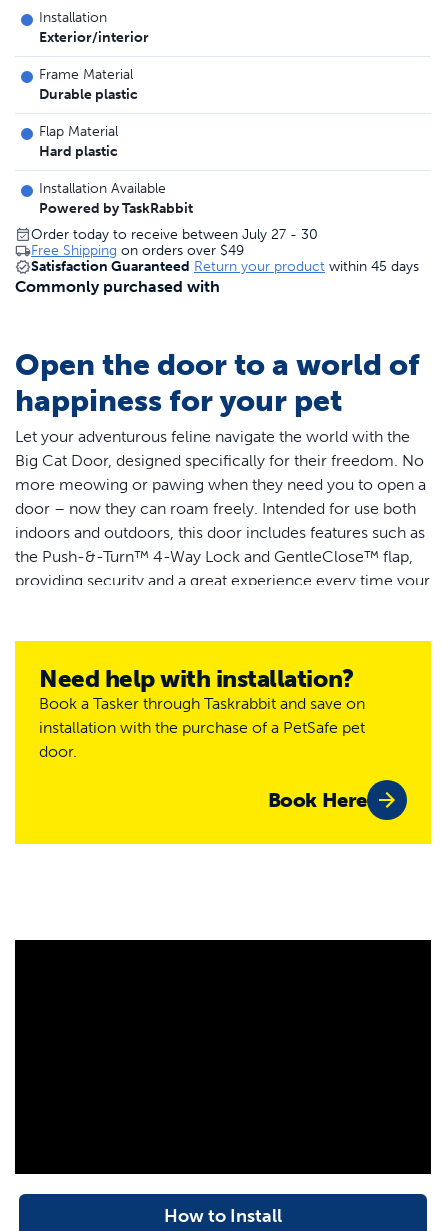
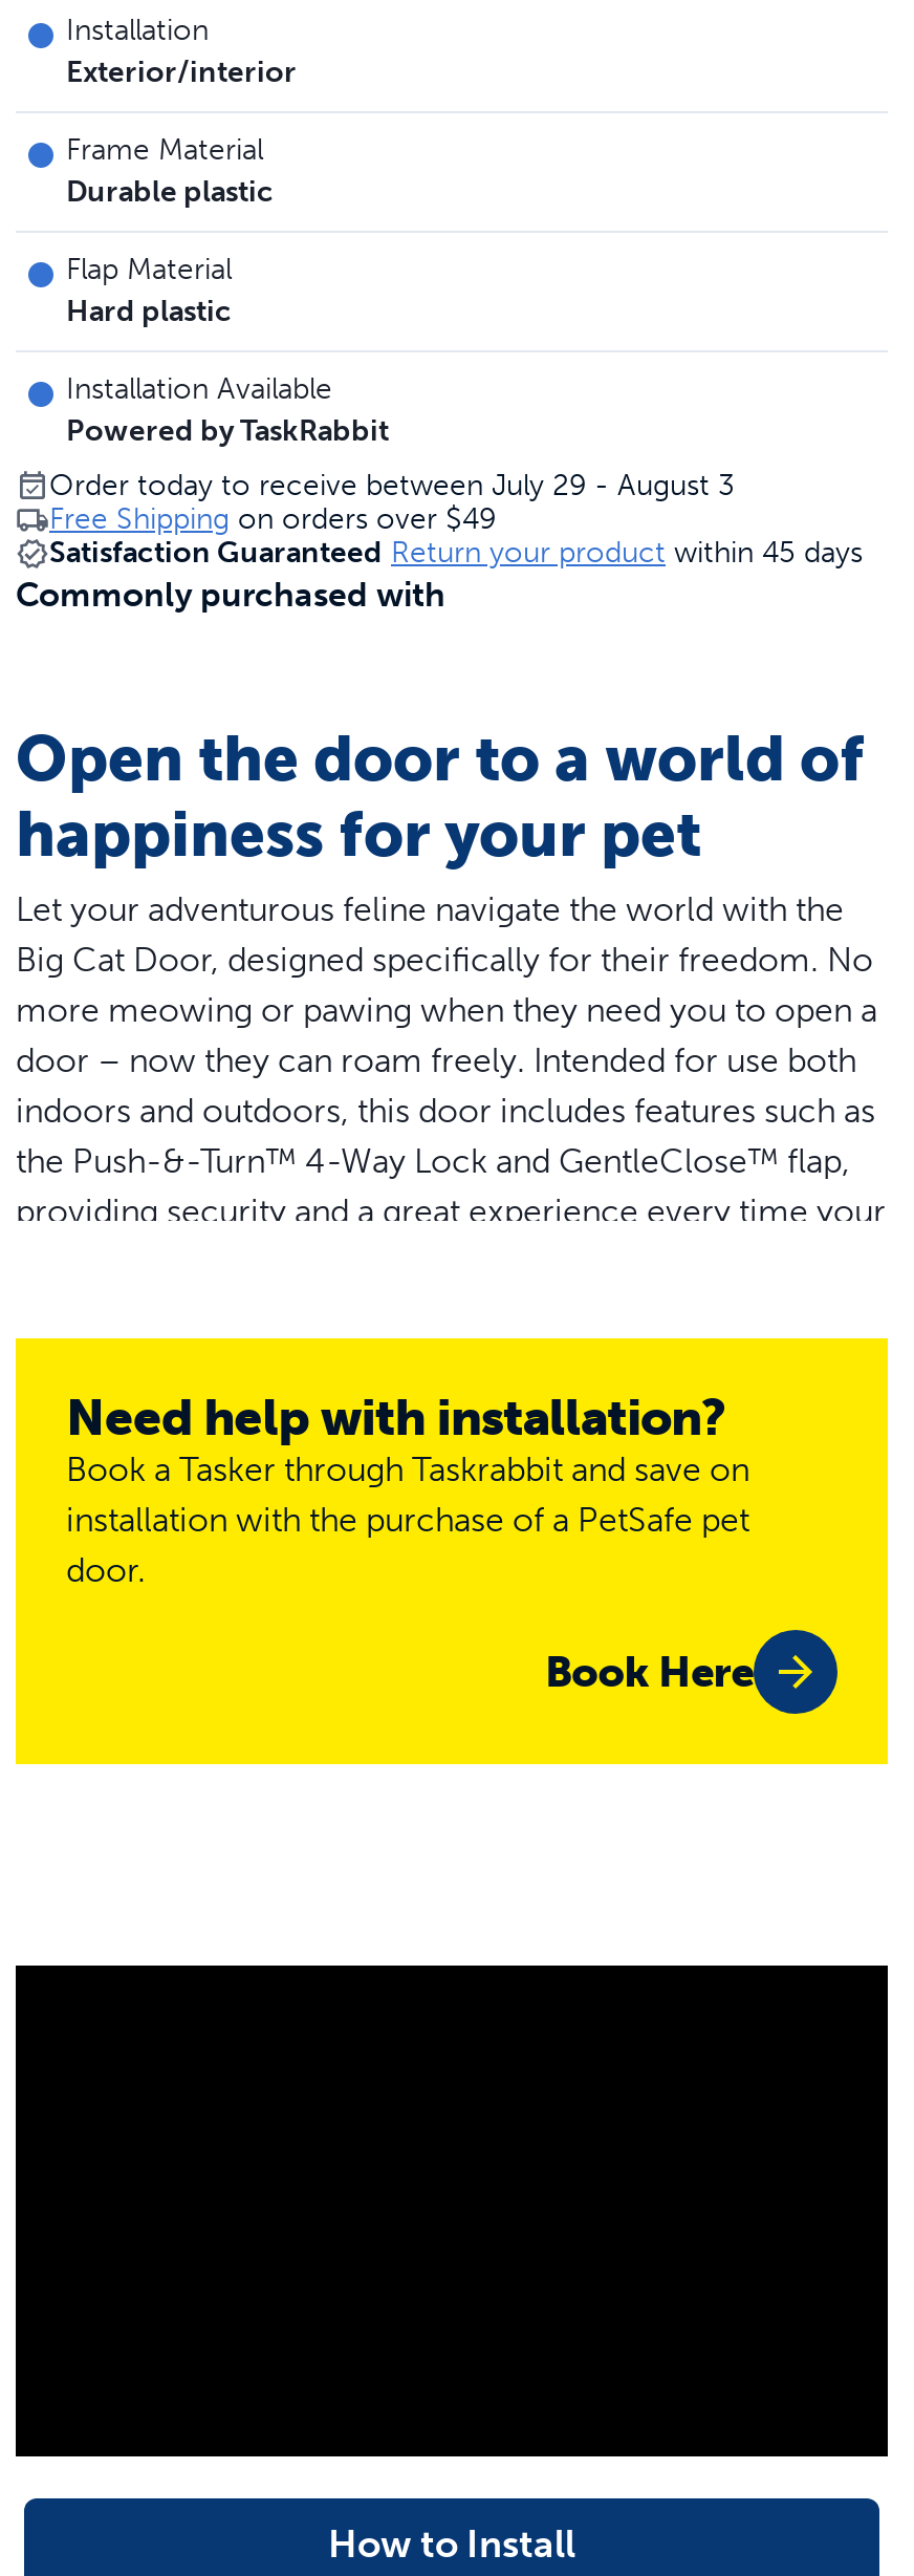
- Order today to receive between July 27 - 30
+ Order today to receive between July 29 - August 3
